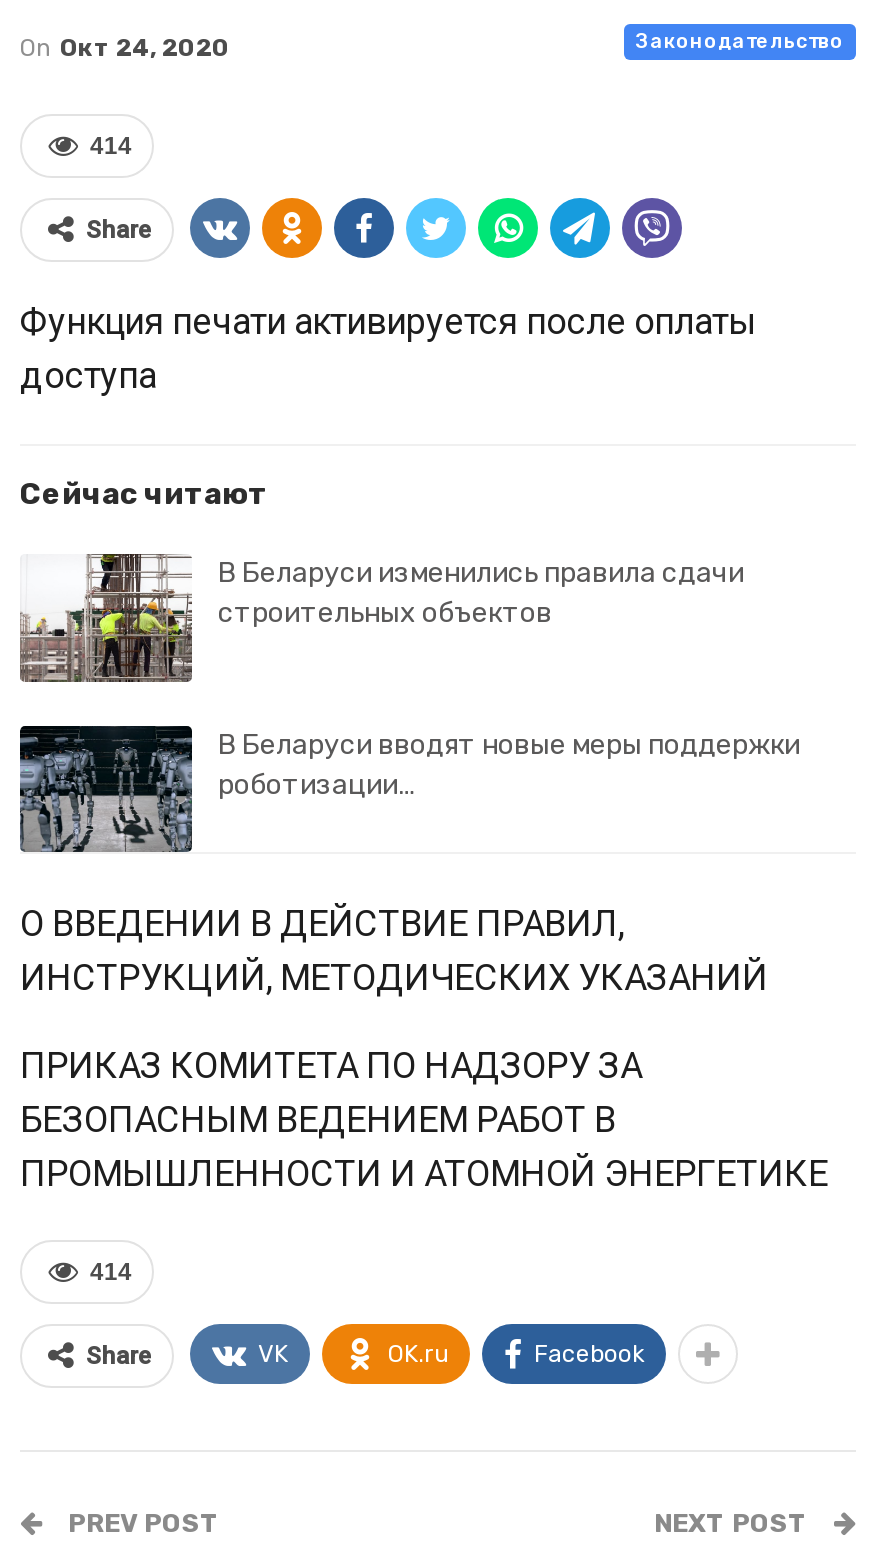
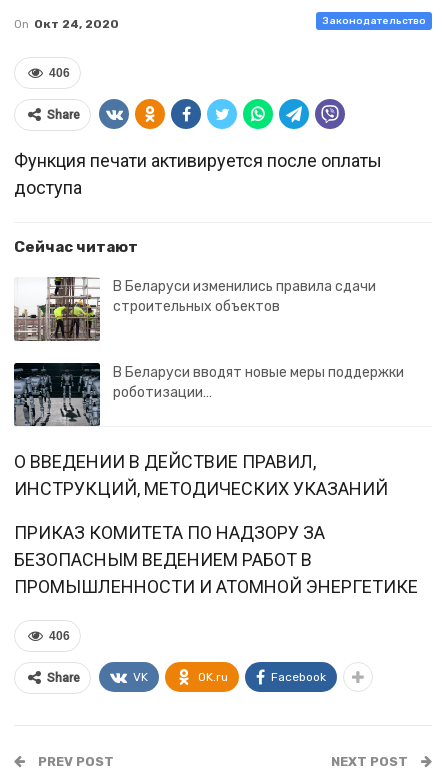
- 414
+ 406

- 414
+ 406
